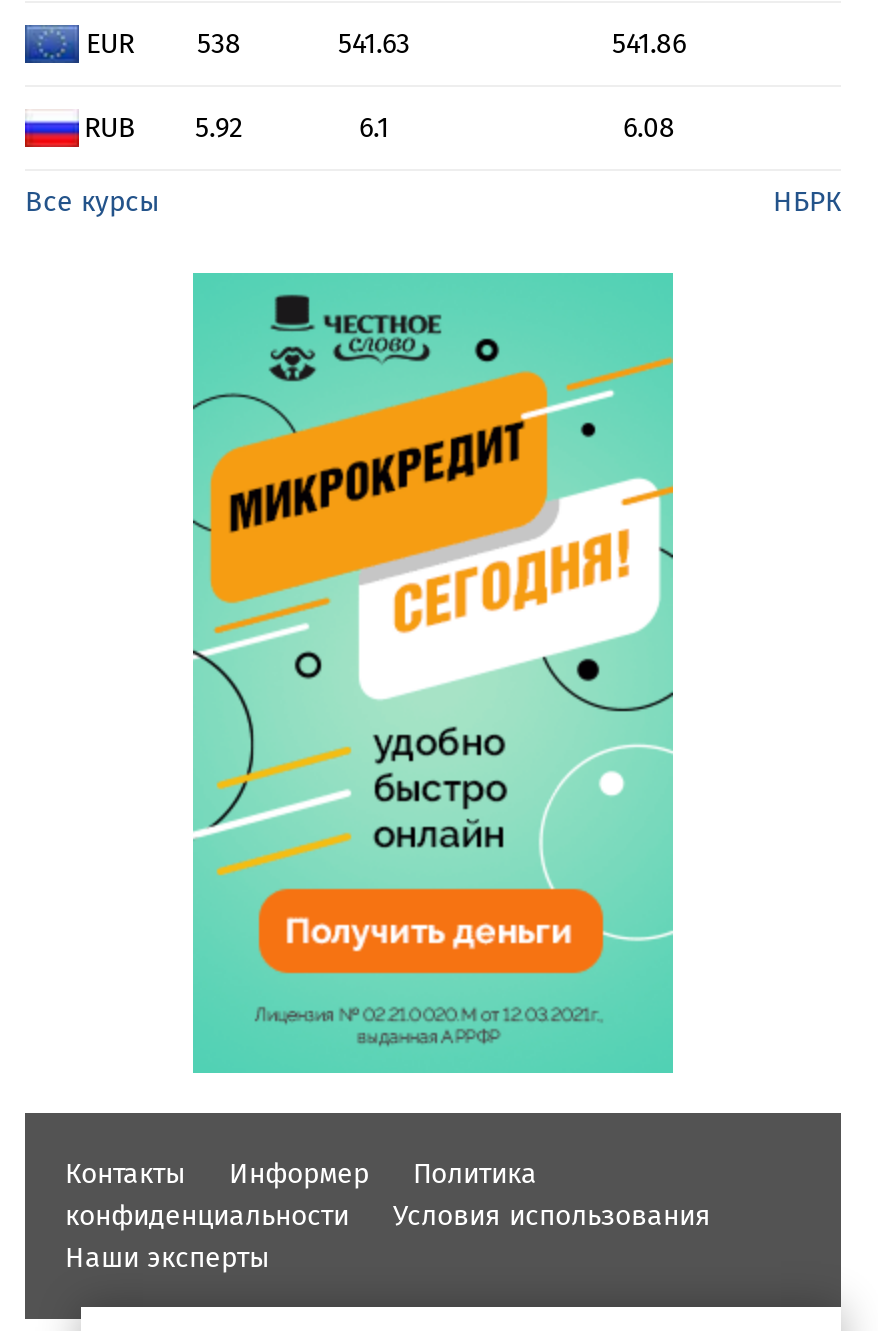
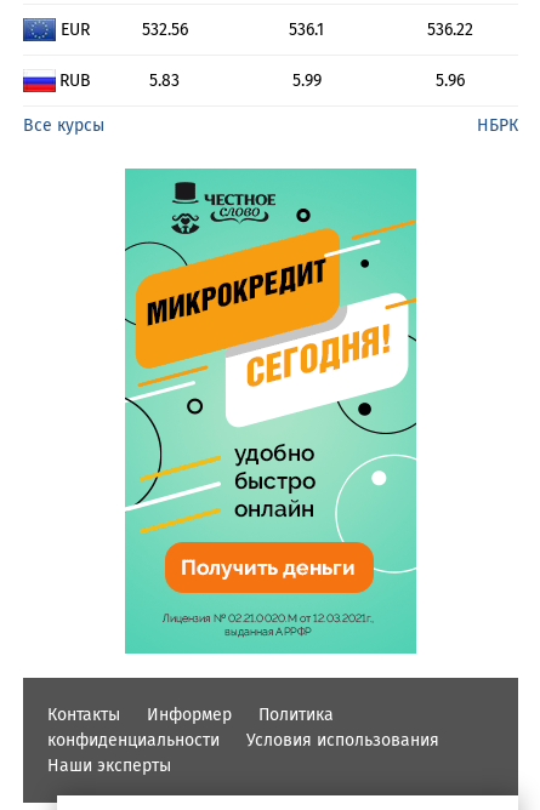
- 538
+ 532.56

- 541.63
+ 536.1

- 541.86
+ 536.22

- 5.92
+ 5.83

- 6.1
+ 5.99

- 6.08
+ 5.96
